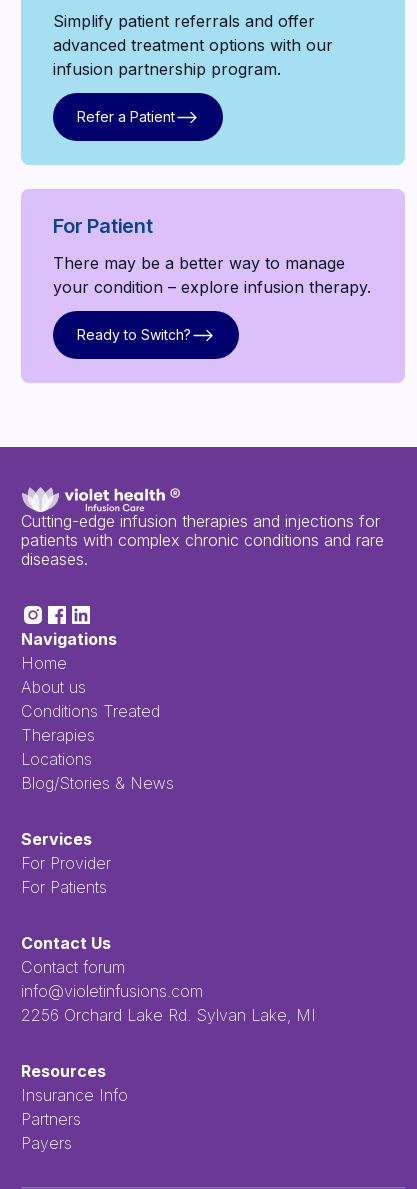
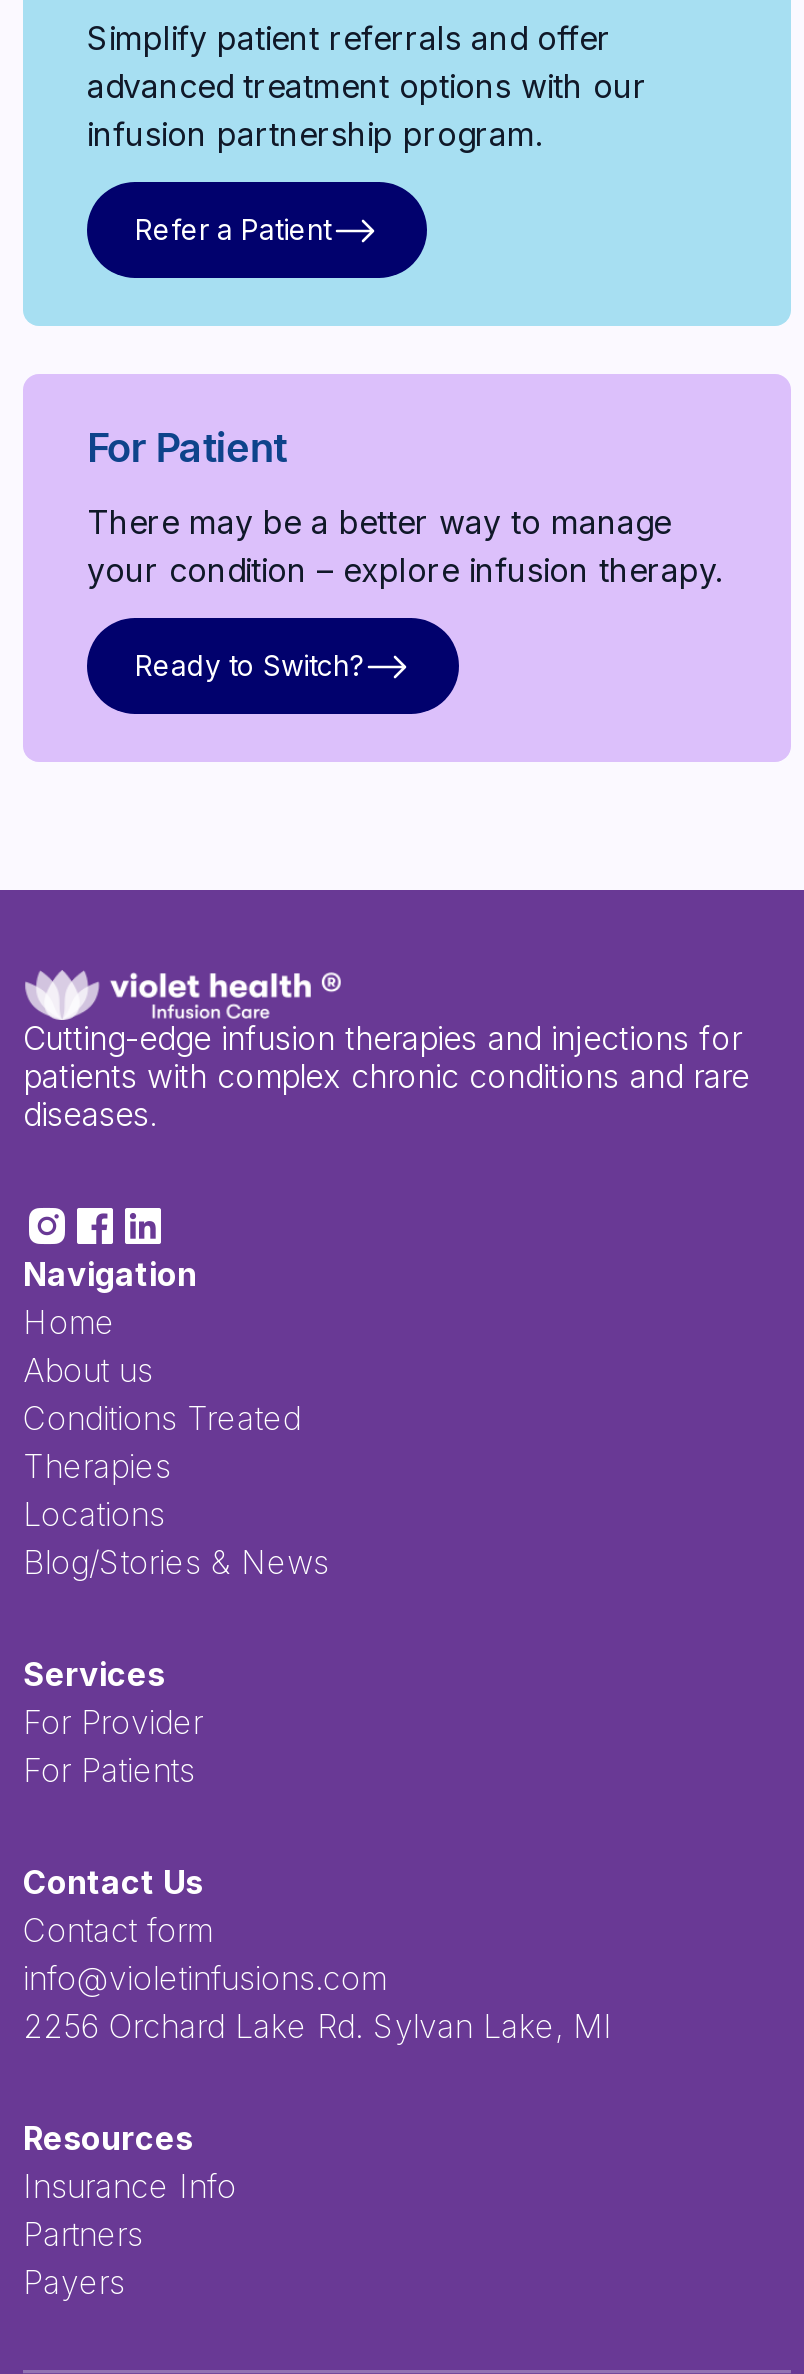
- Navigations
+ Navigation

- Contact forum
+ Contact form
